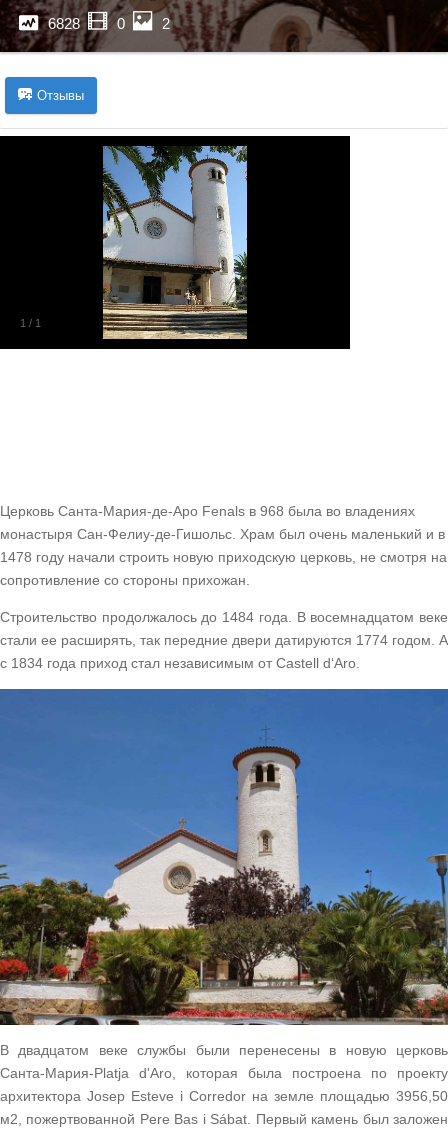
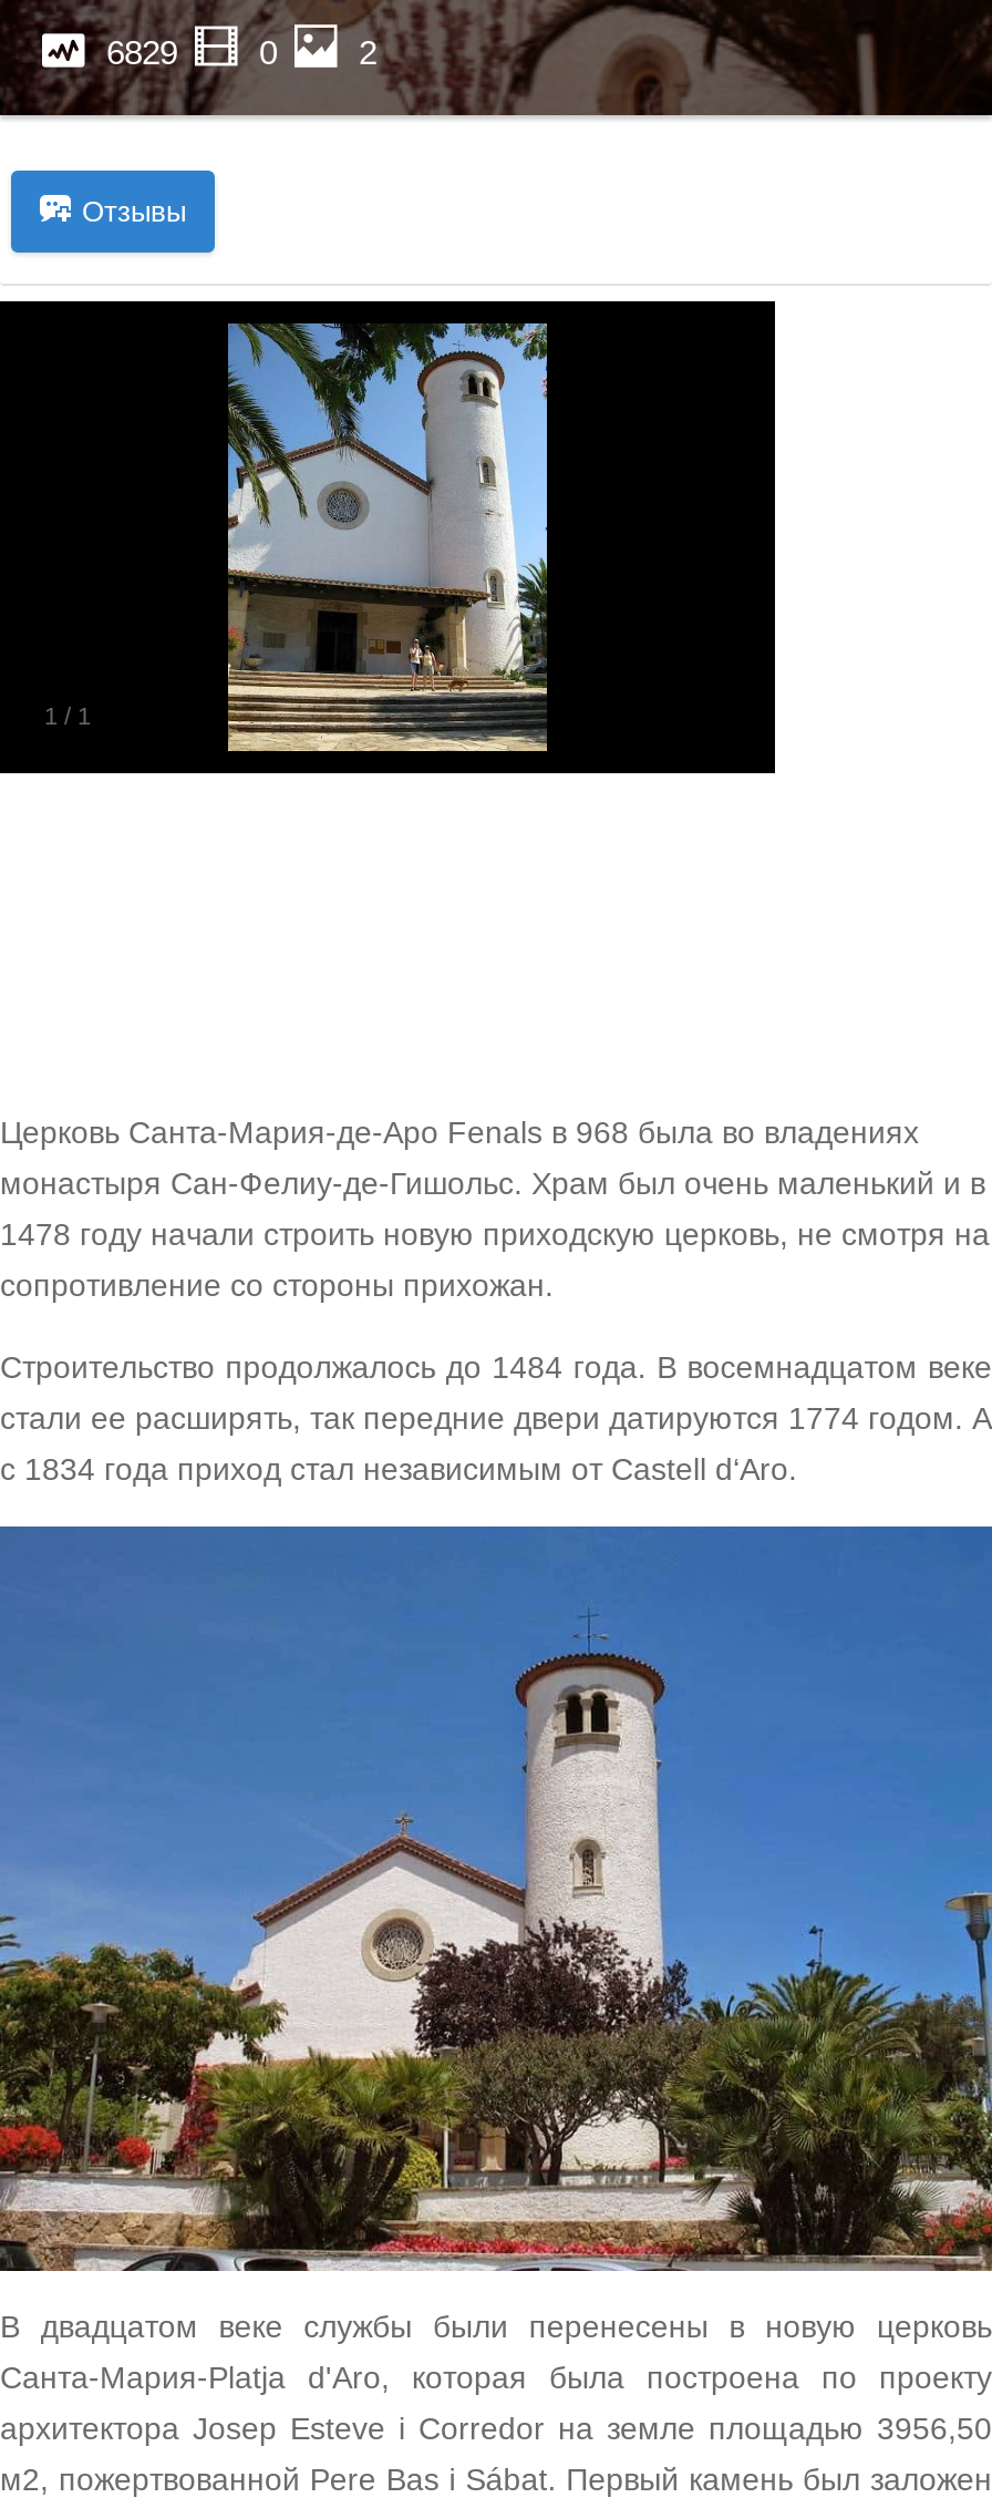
- 6828
+ 6829
